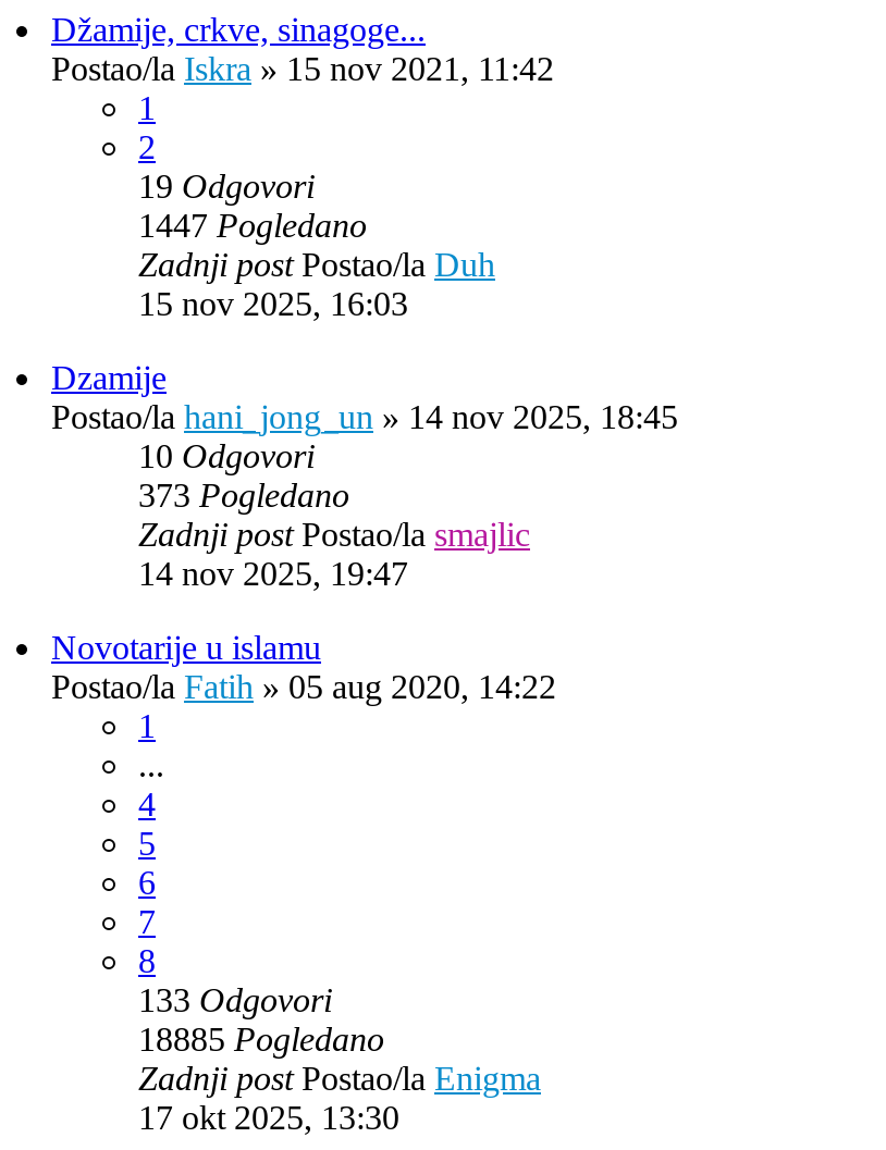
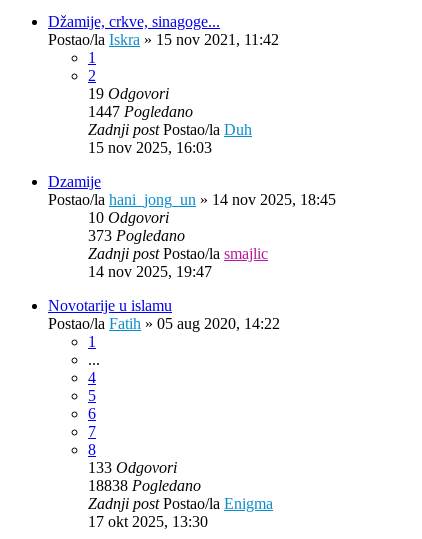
- 18885 Pogledano
+ 18838 Pogledano
